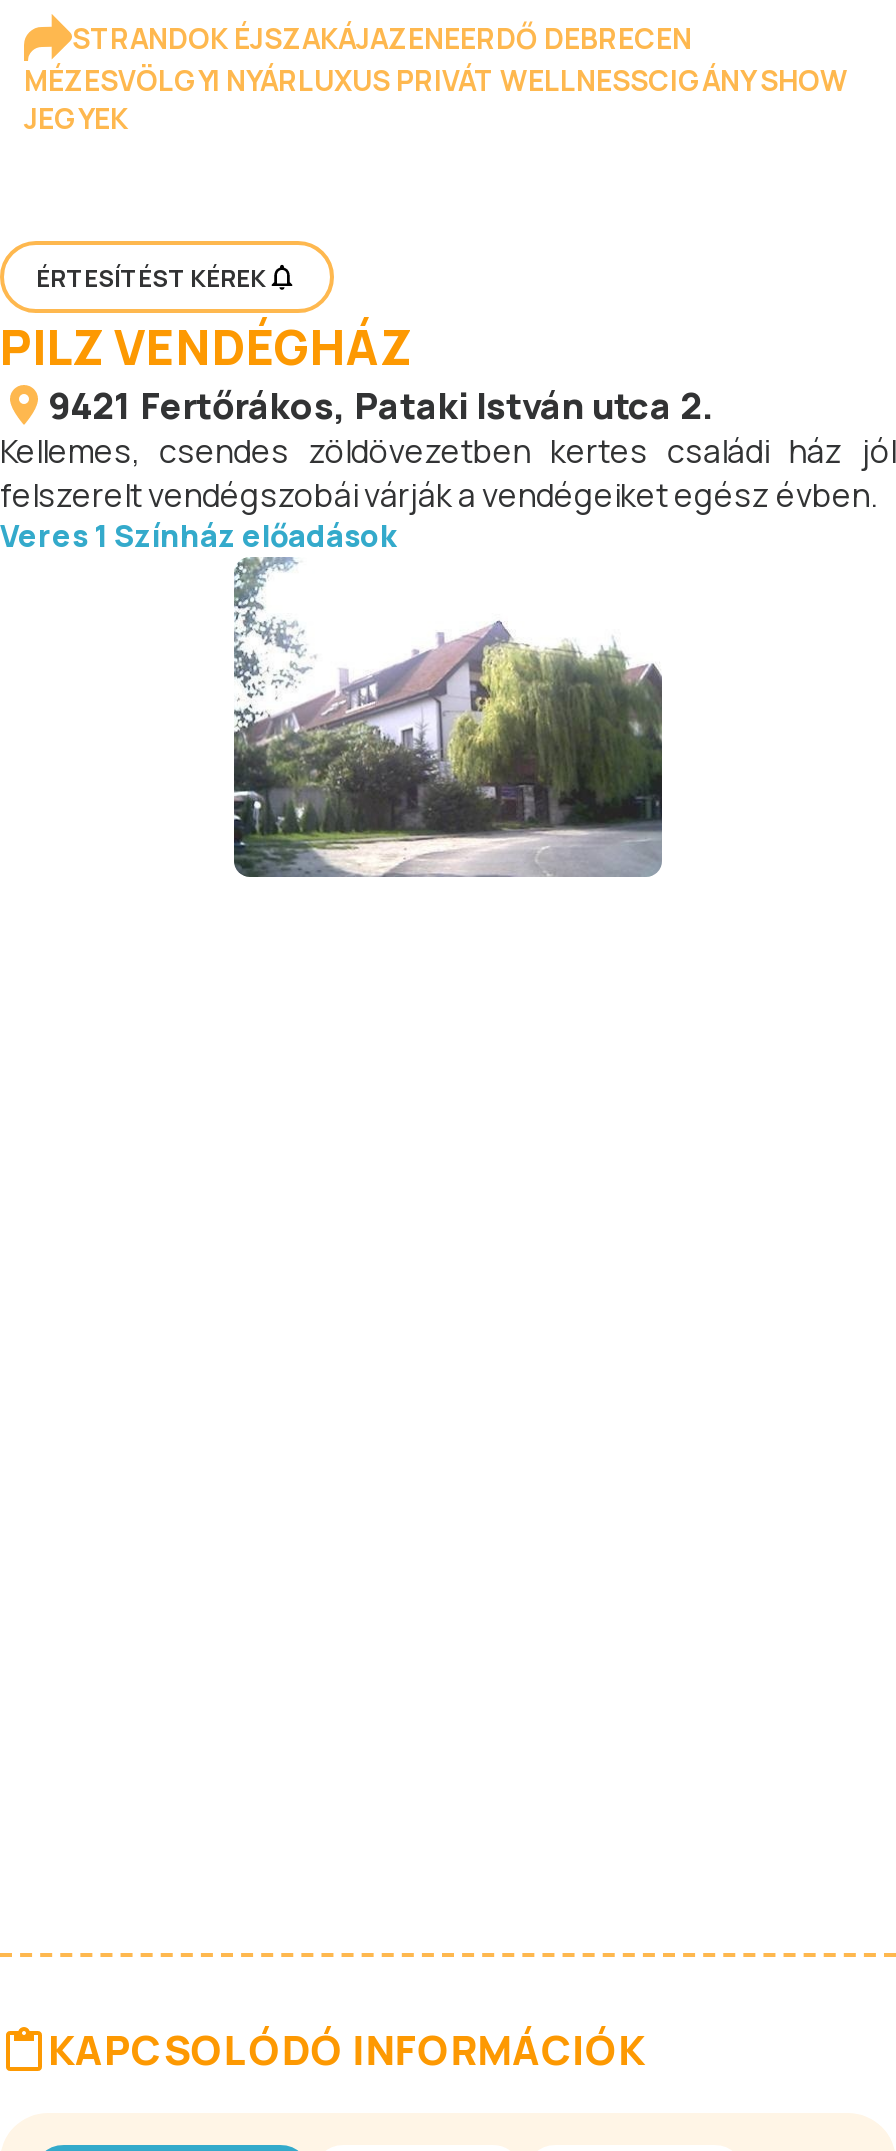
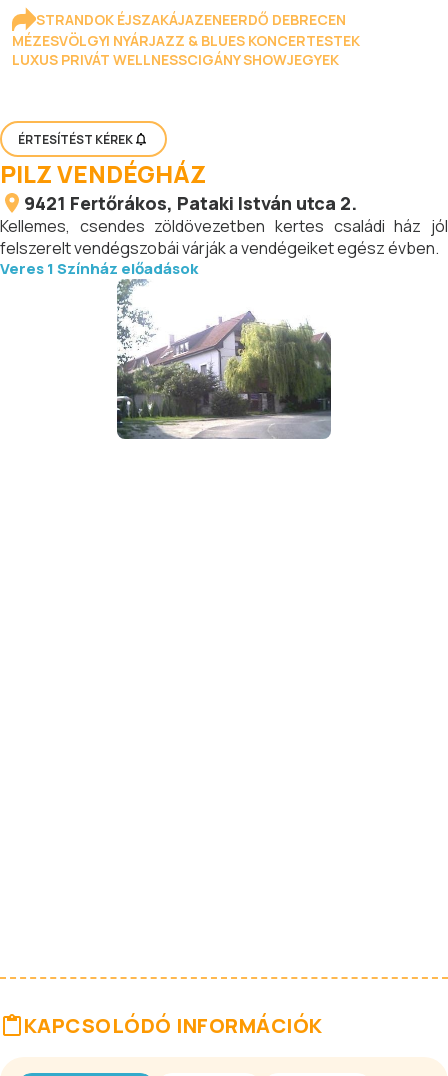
- MÉZESVÖLGYI NYÁRLUXUS PRIVÁT WELLNESSCIGÁNY SHOW
- JEGYEK
+ MÉZESVÖLGYI NYÁRJAZZ & BLUES KONCERTESTEK
+ LUXUS PRIVÁT WELLNESSCIGÁNY SHOWJEGYEK
